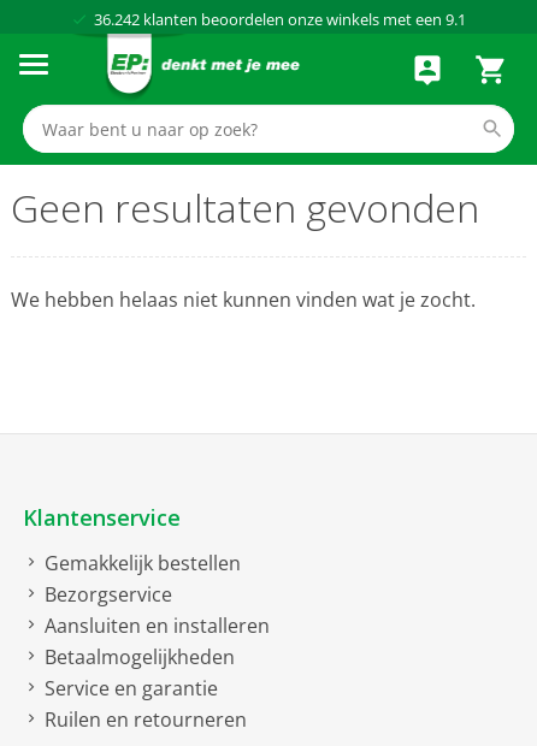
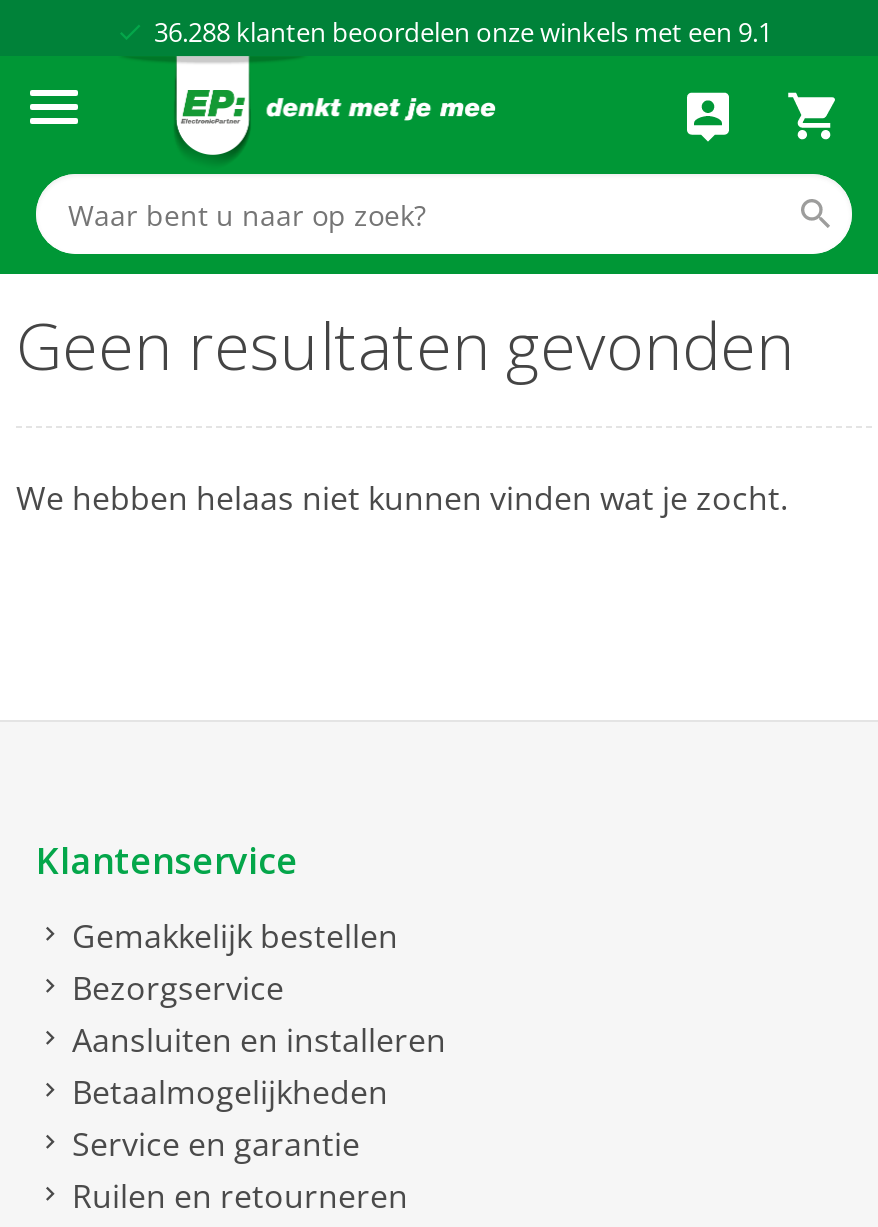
- 36.242 klanten beoordelen onze winkels met een 9.1
+ 36.288 klanten beoordelen onze winkels met een 9.1
